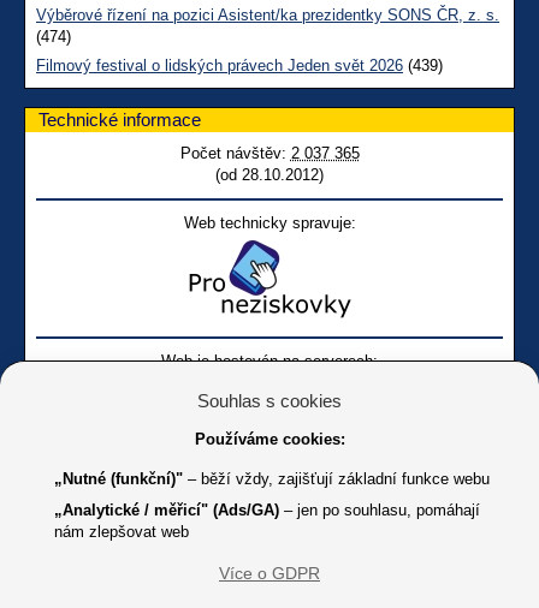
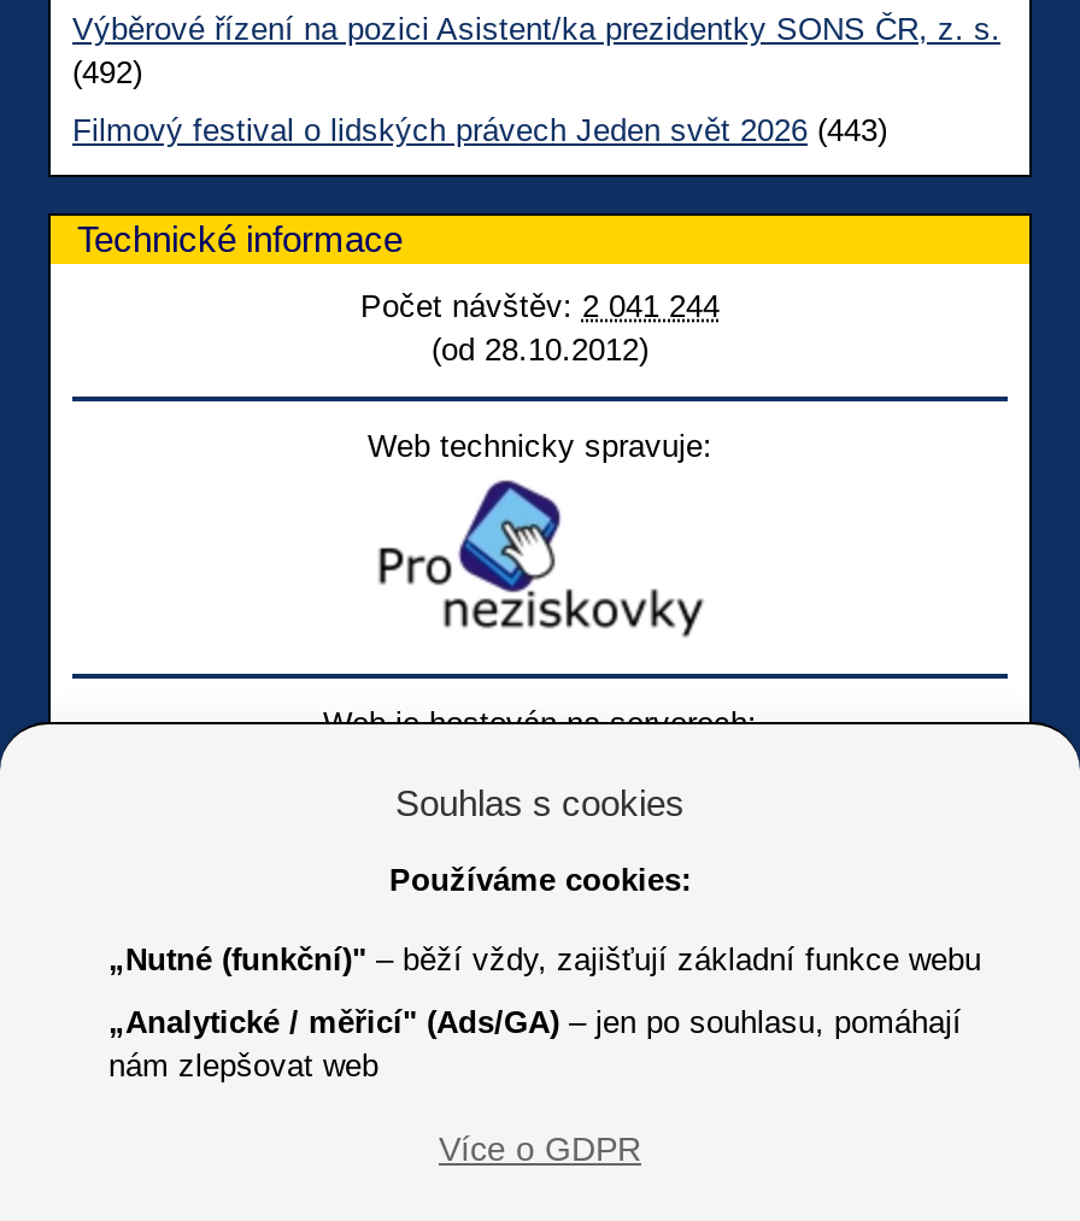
- (474)
+ (492)

- Filmový festival o lidských právech Jeden svět 2026 (439)
+ Filmový festival o lidských právech Jeden svět 2026 (443)

- Počet návštěv: 2 037 365
+ Počet návštěv: 2 041 244
